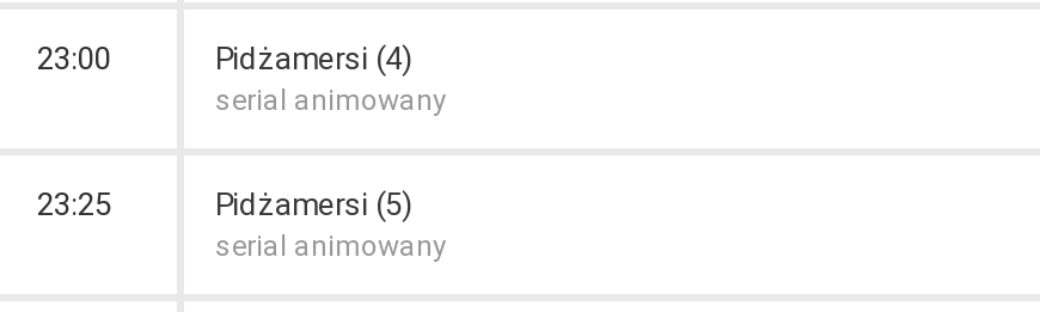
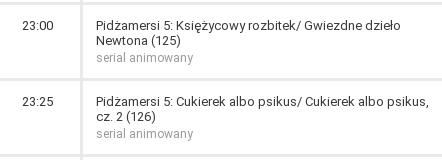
- Pidżamersi (4)
+ Pidżamersi 5: Księżycowy rozbitek/ Gwiezdne dzieło
+ Newtona (125)

- Pidżamersi (5)
+ Pidżamersi 5: Cukierek albo psikus/ Cukierek albo psikus,
+ cz. 2 (126)
